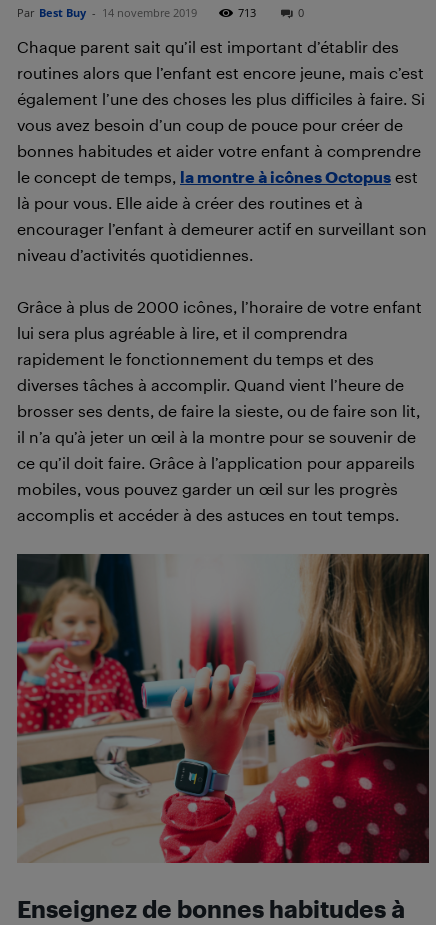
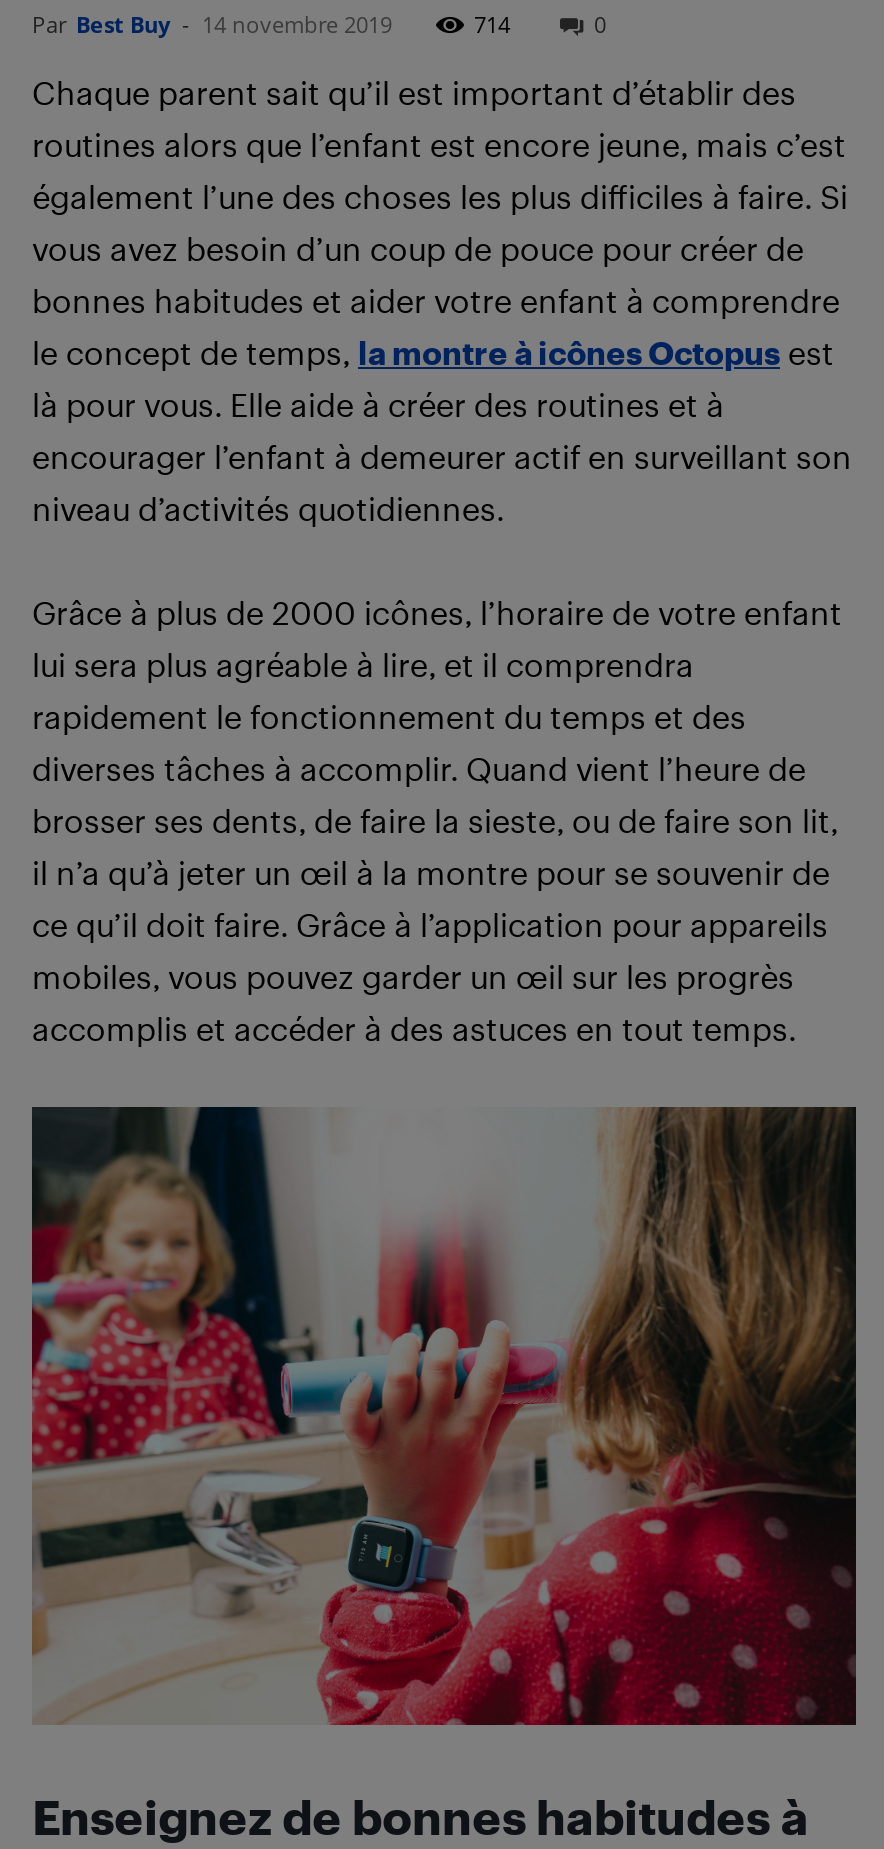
- 713
+ 714
